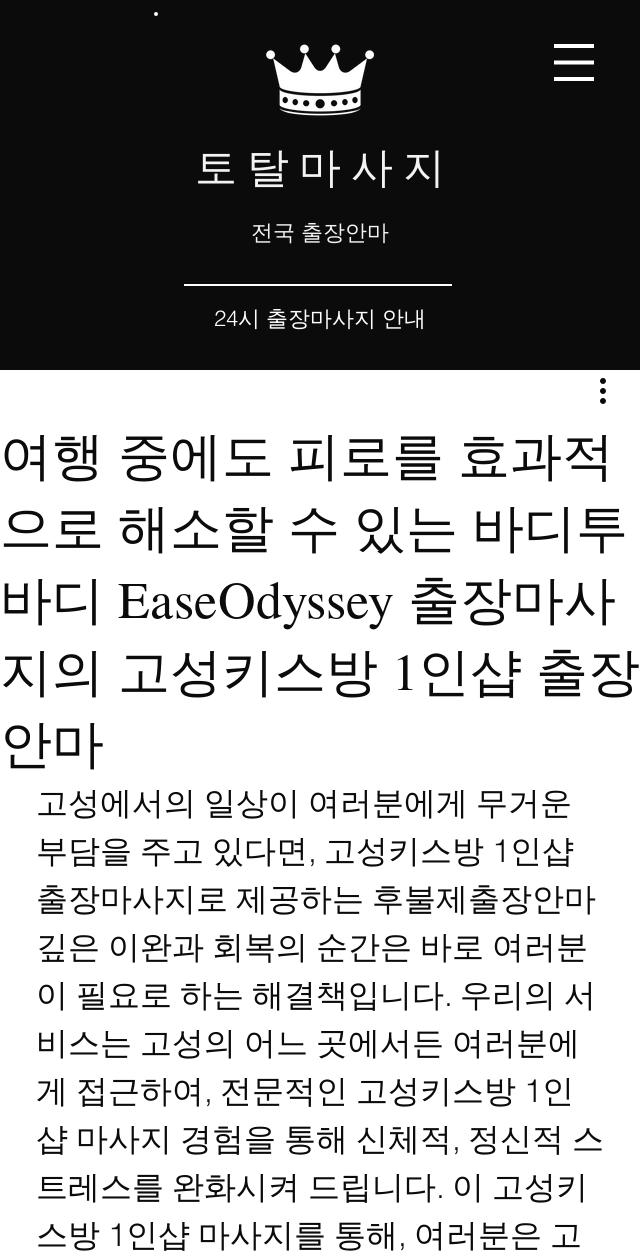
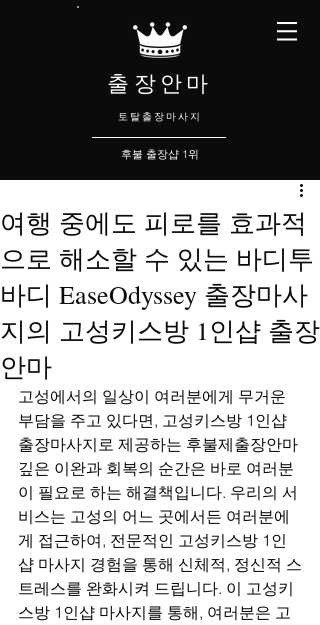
- 토 탈 마 사 지
- 전국 출장안마
- 24시 출장마사지 안내
+ 출장안마
+ 토탈출장마사지
+ 후불 출장샵 1위
